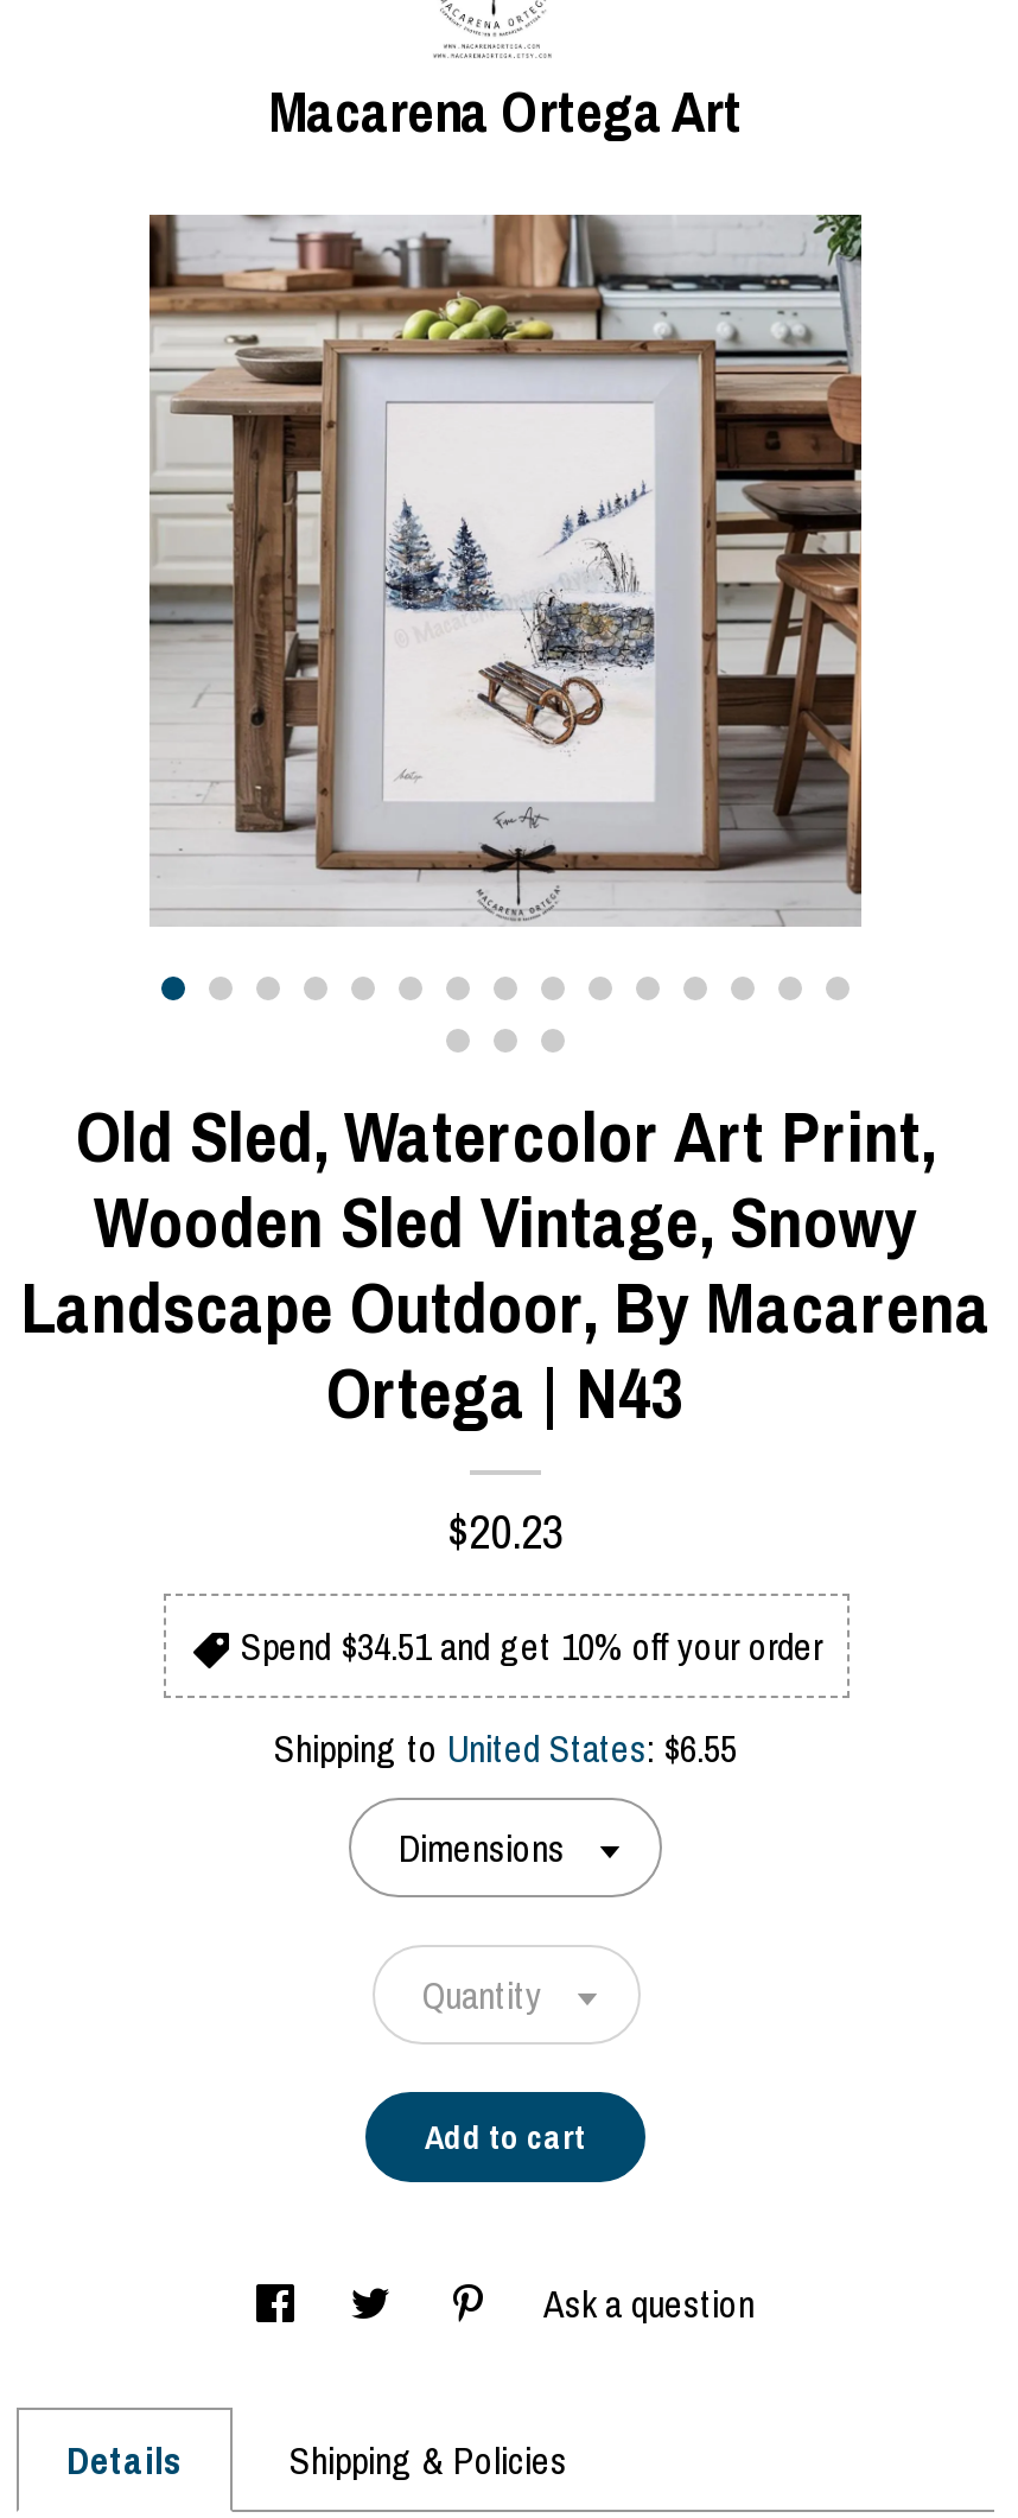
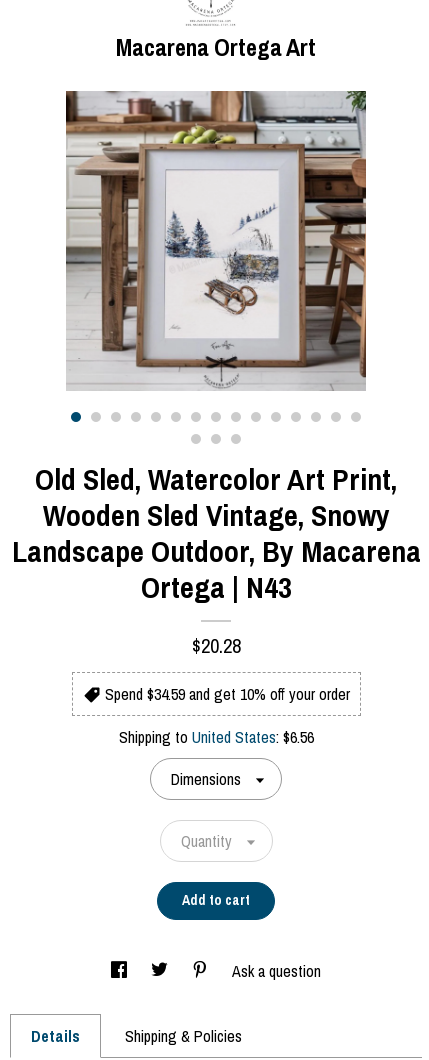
- $20.23
+ $20.28

- Spend $34.51 and get 10% off your order
+ Spend $34.59 and get 10% off your order

- Shipping to United States: $6.55
+ Shipping to United States: $6.56
